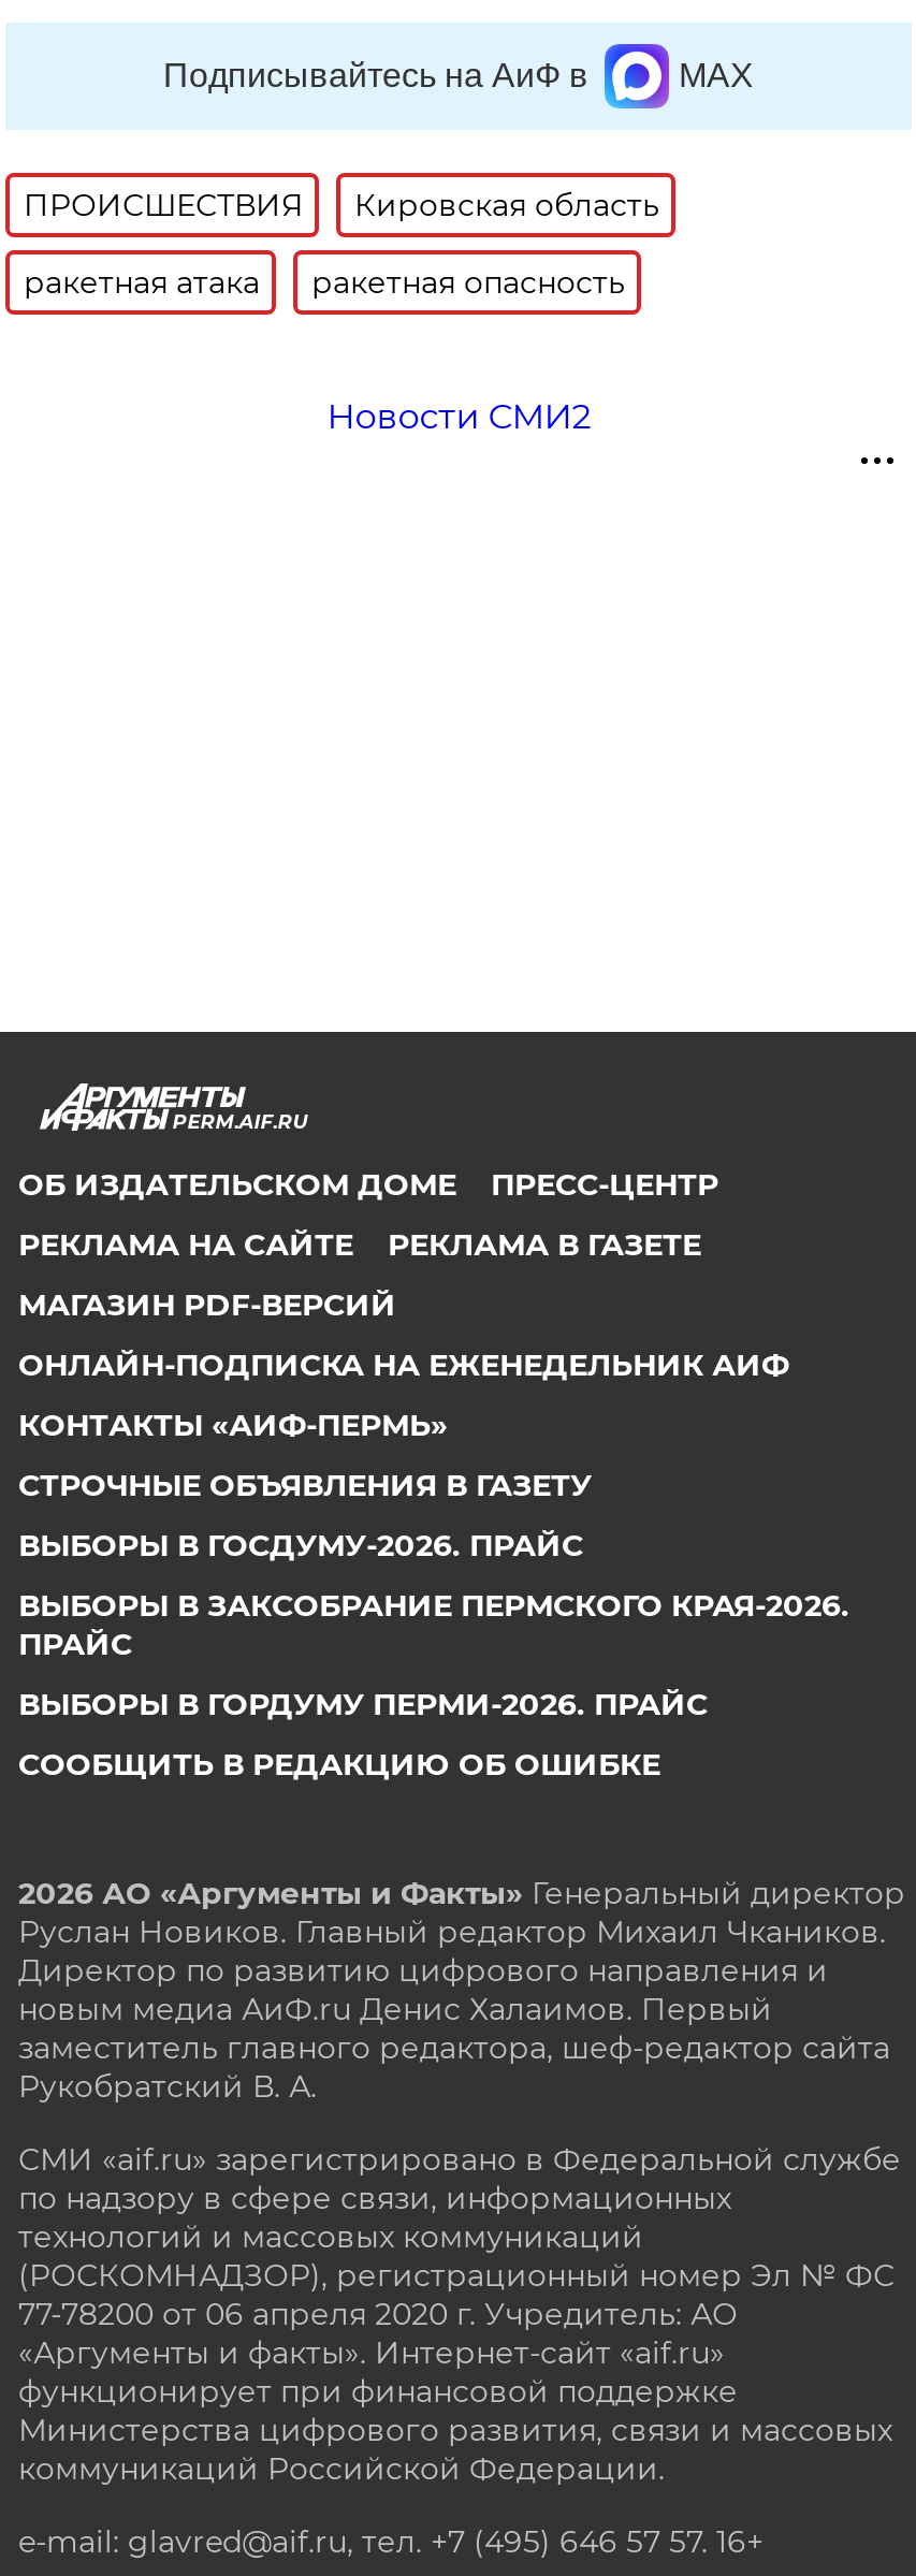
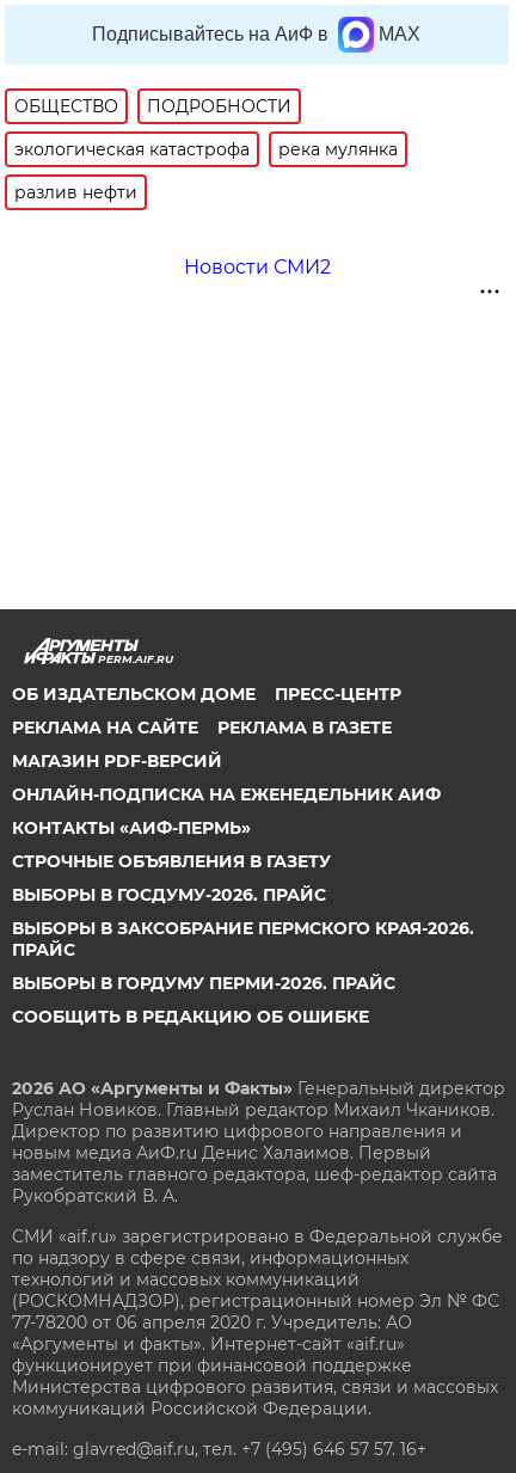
- ПРОИСШЕСТВИЯ
- Кировская область
- ракетная атака
- ракетная опасность
+ ОБЩЕСТВО
+ ПОДРОБНОСТИ
+ экологическая катастрофа
+ река мулянка
+ разлив нефти
